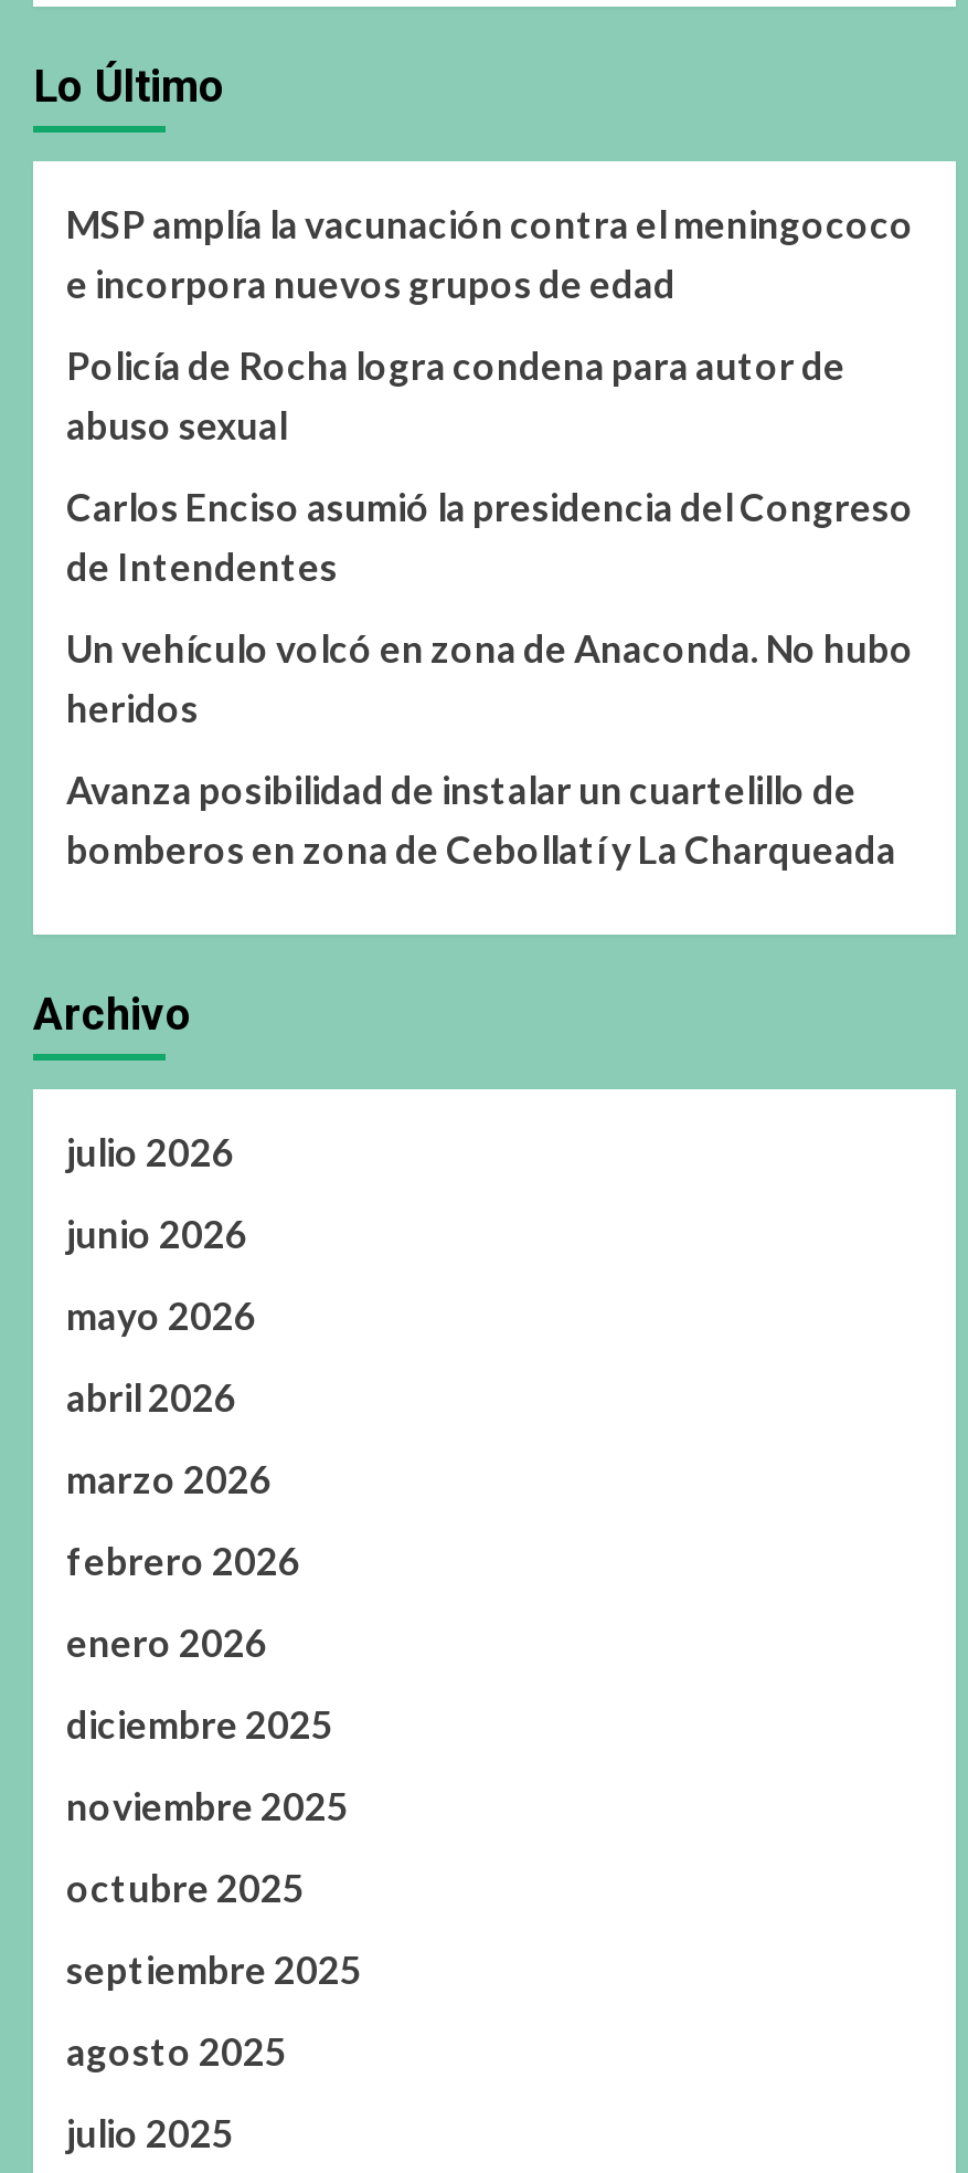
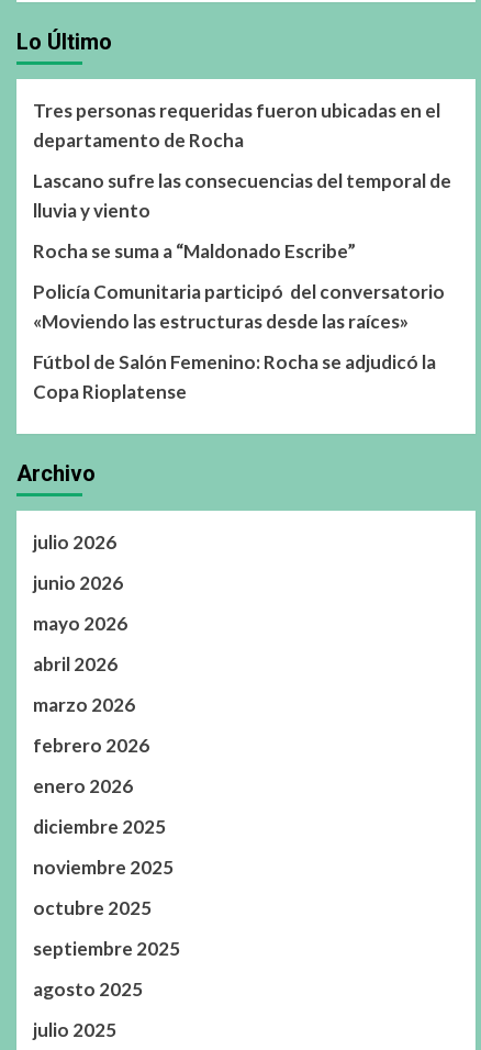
- MSP amplía la vacunación contra el meningococo
- e incorpora nuevos grupos de edad
+ Tres personas requeridas fueron ubicadas en el
+ departamento de Rocha

- Policía de Rocha logra condena para autor de
- abuso sexual
+ Lascano sufre las consecuencias del temporal de
+ lluvia y viento

- Carlos Enciso asumió la presidencia del Congreso
- de Intendentes
+ Rocha se suma a “Maldonado Escribe”

- Un vehículo volcó en zona de Anaconda. No hubo
- heridos
+ Policía Comunitaria participó del conversatorio
+ «Moviendo las estructuras desde las raíces»

- Avanza posibilidad de instalar un cuartelillo de
- bomberos en zona de Cebollatí y La Charqueada
+ Fútbol de Salón Femenino: Rocha se adjudicó la
+ Copa Rioplatense
